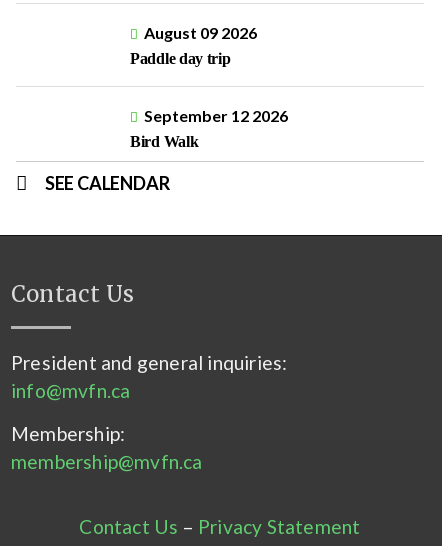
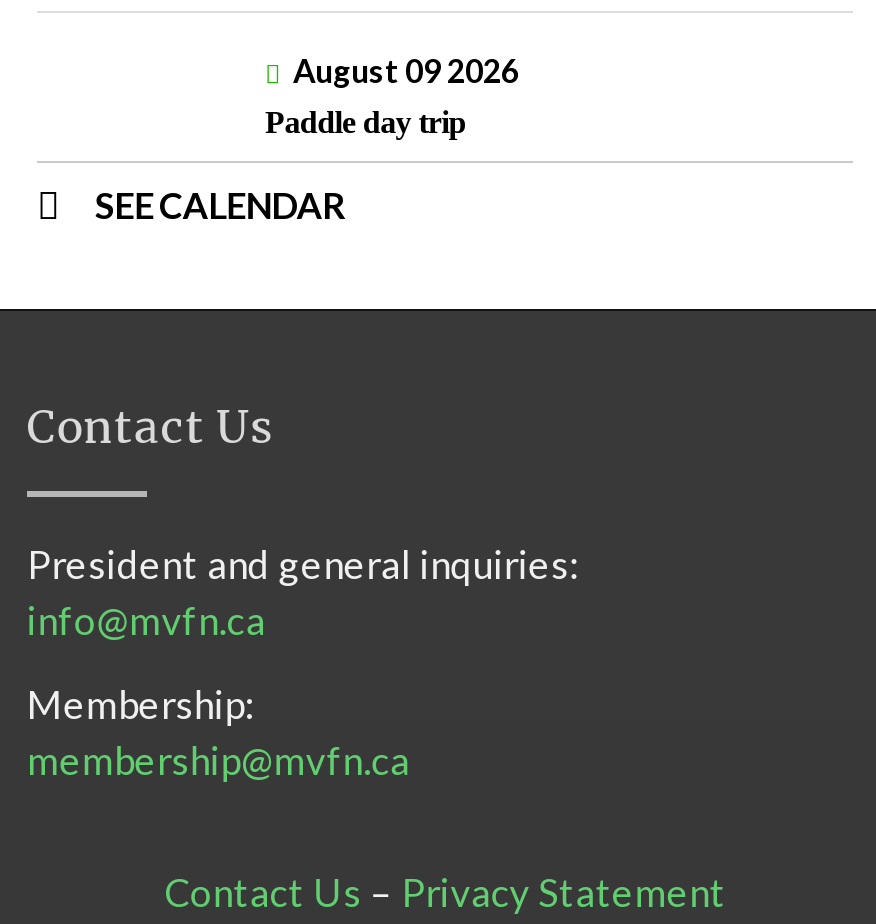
- September 12 2026
- Bird Walk
